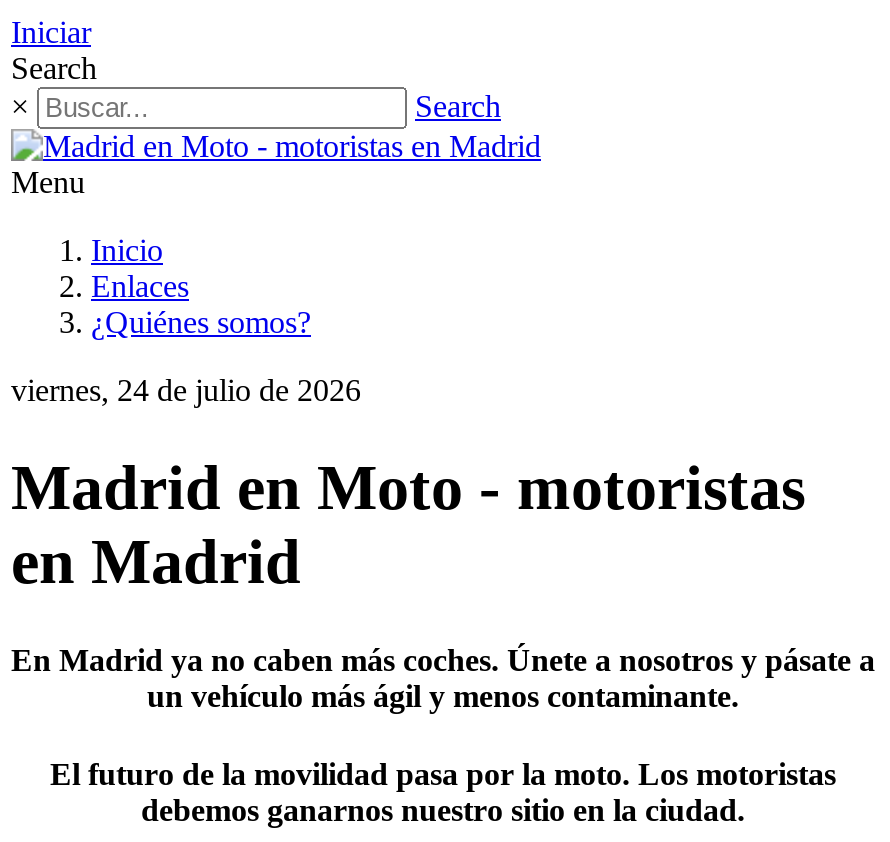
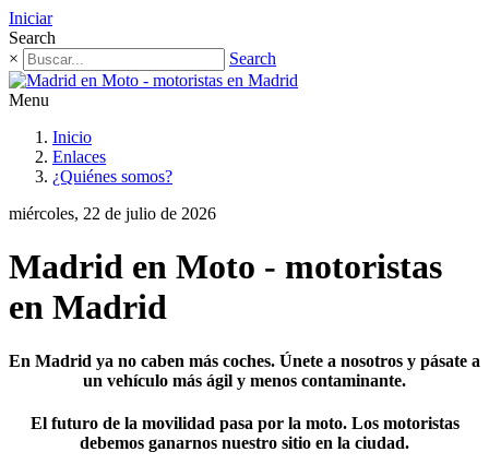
- viernes, 24 de julio de 2026
+ miércoles, 22 de julio de 2026
